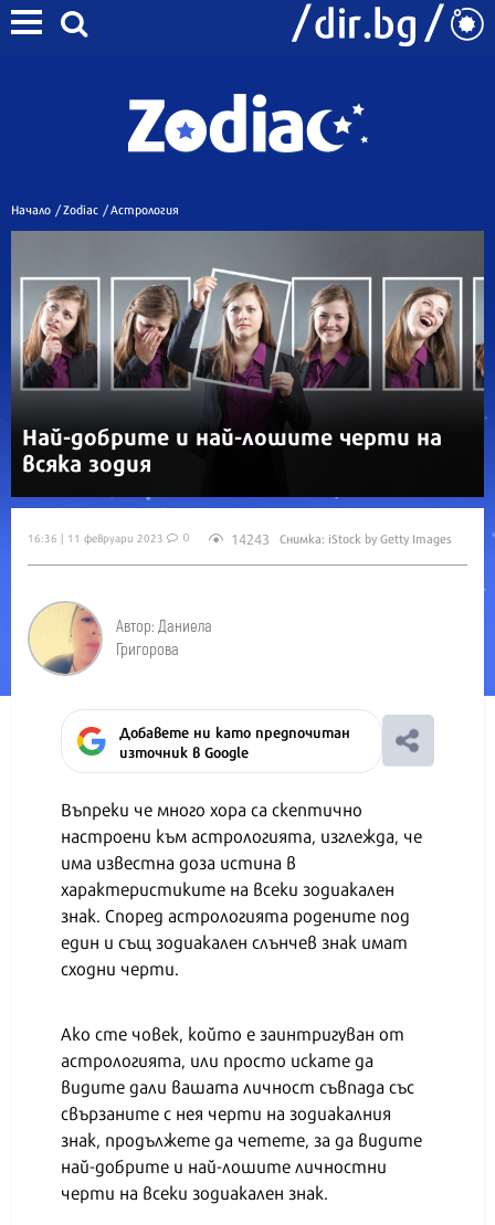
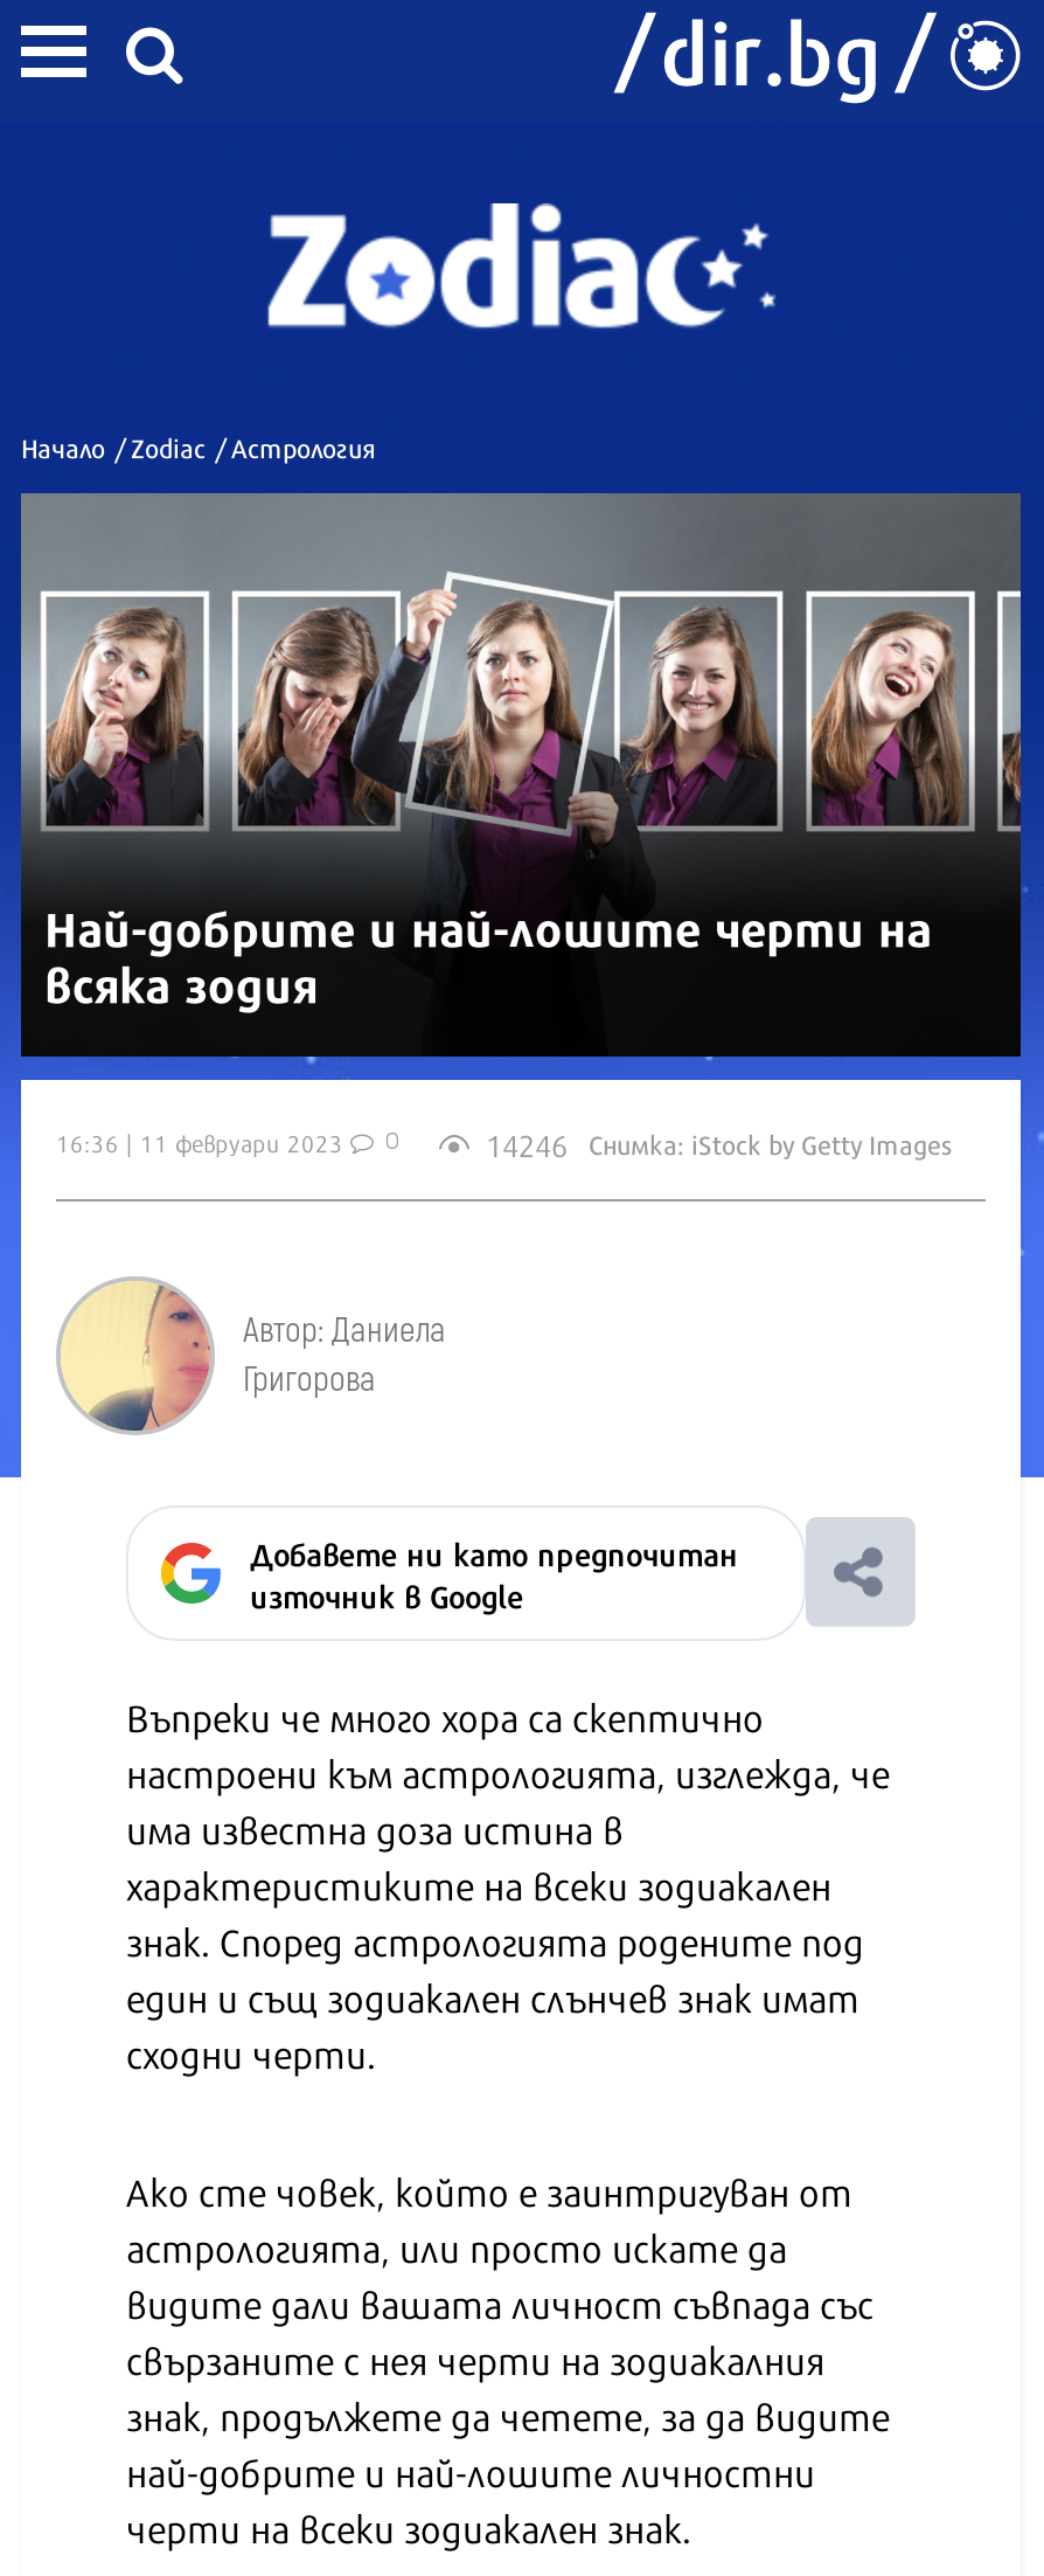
- 14243 Снимка: iStock by Getty Images
+ 14246 Снимка: iStock by Getty Images
